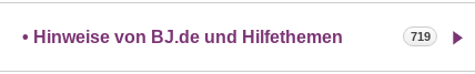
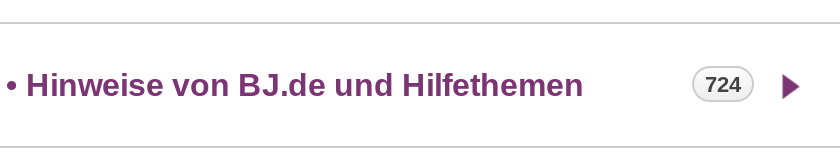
- 719
+ 724
